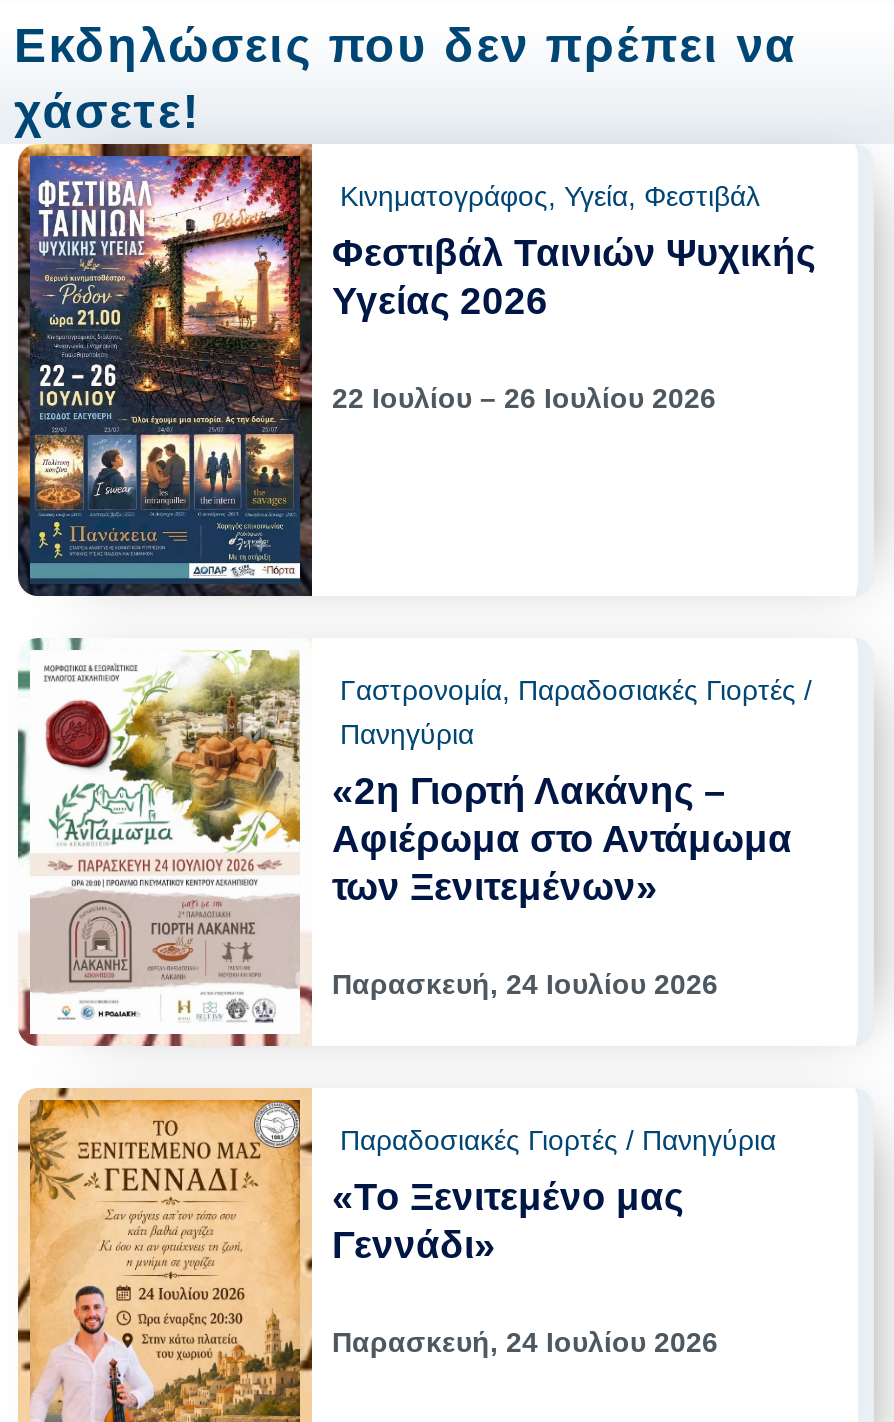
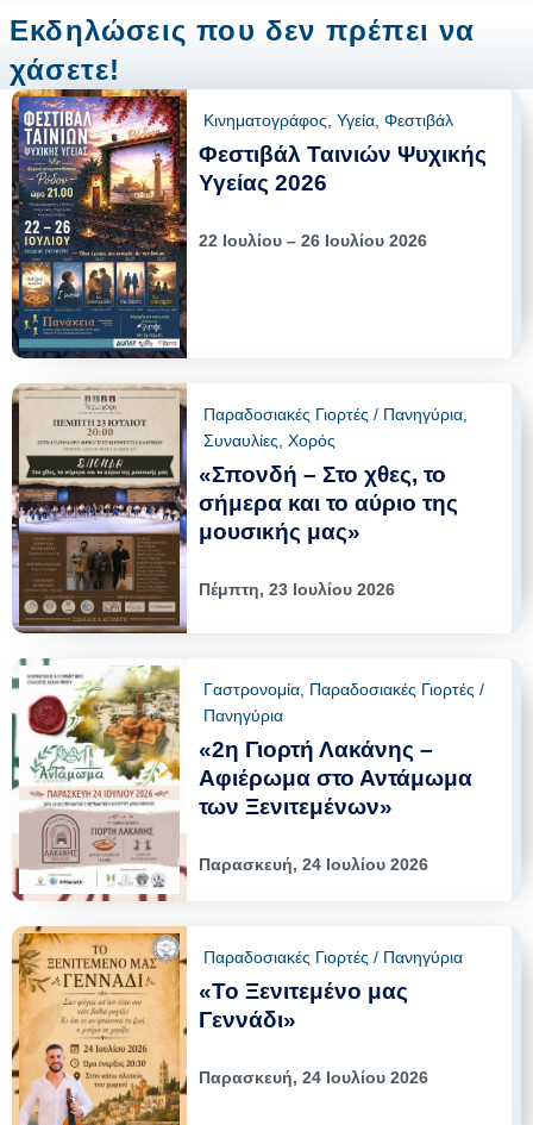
+ [image]
+ Παραδοσιακές Γιορτές / Πανηγύρια,
+ Συναυλίες, Χορός
+ «Σπονδή – Στο χθες, το
+ σήμερα και το αύριο της
+ μουσικής μας»
+ Πέμπτη, 23 Ιουλίου 2026
